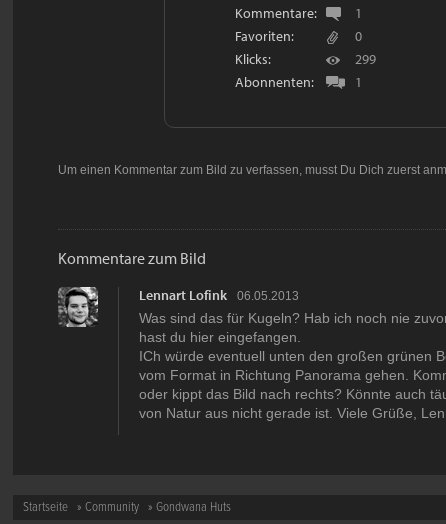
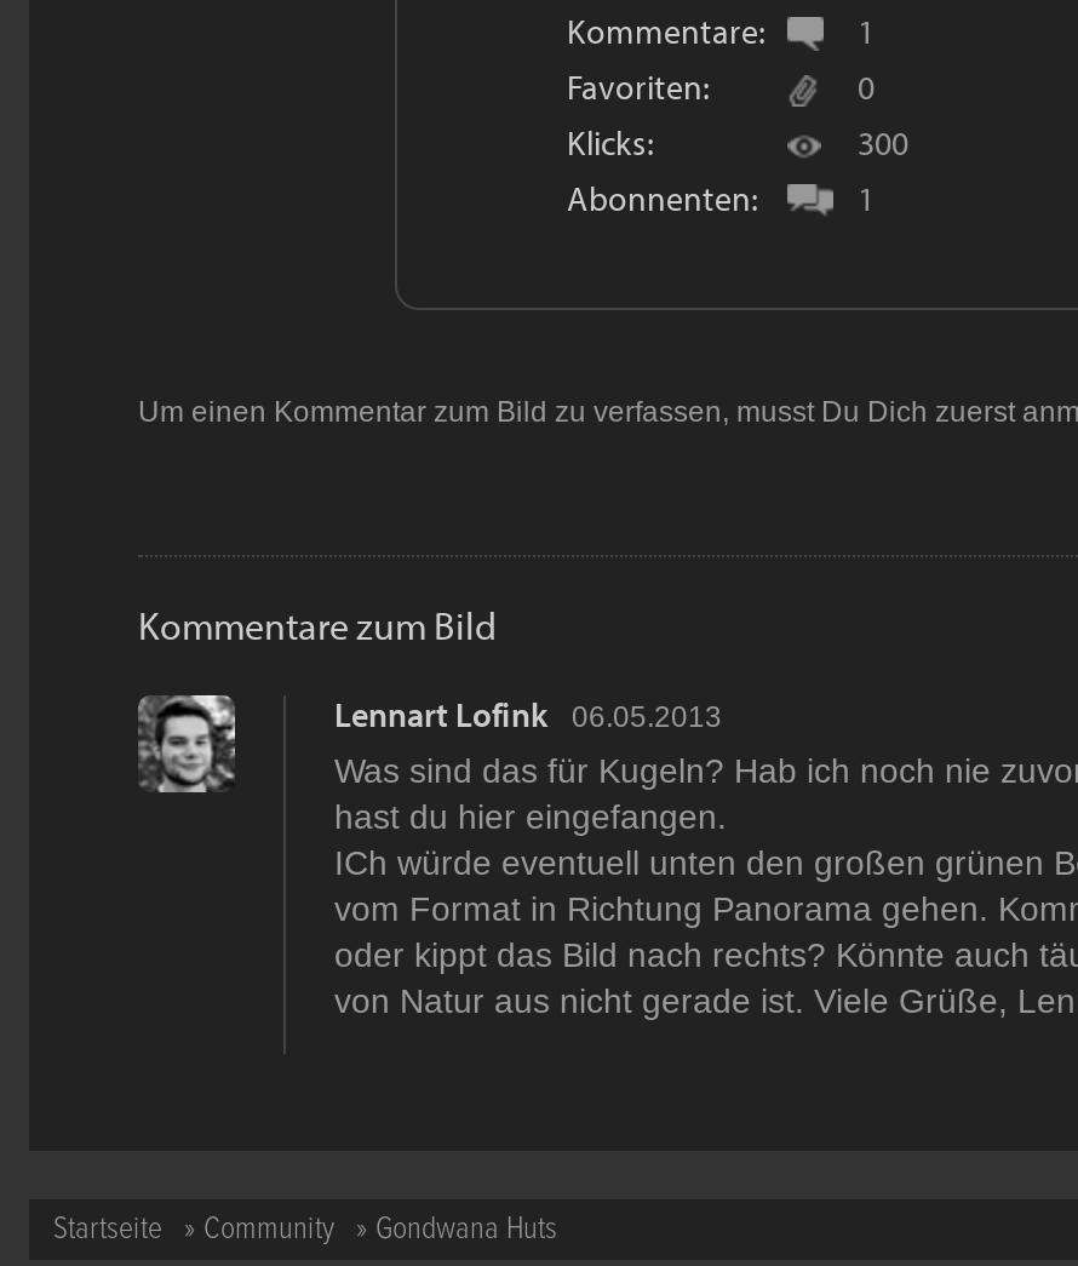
- 299
+ 300
